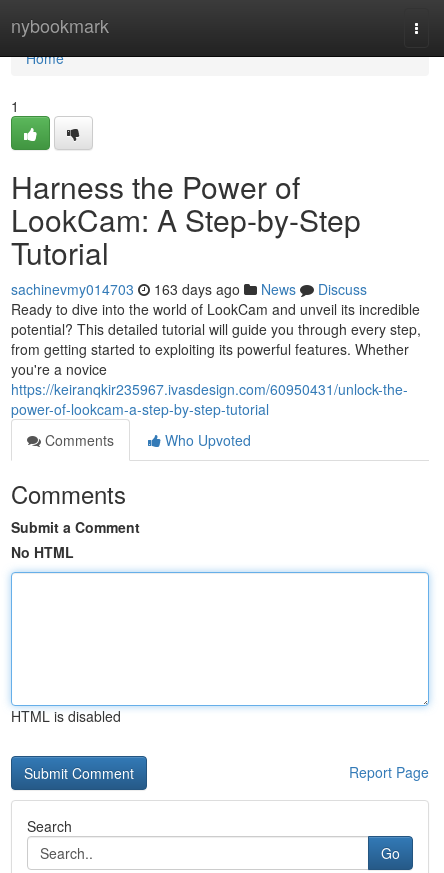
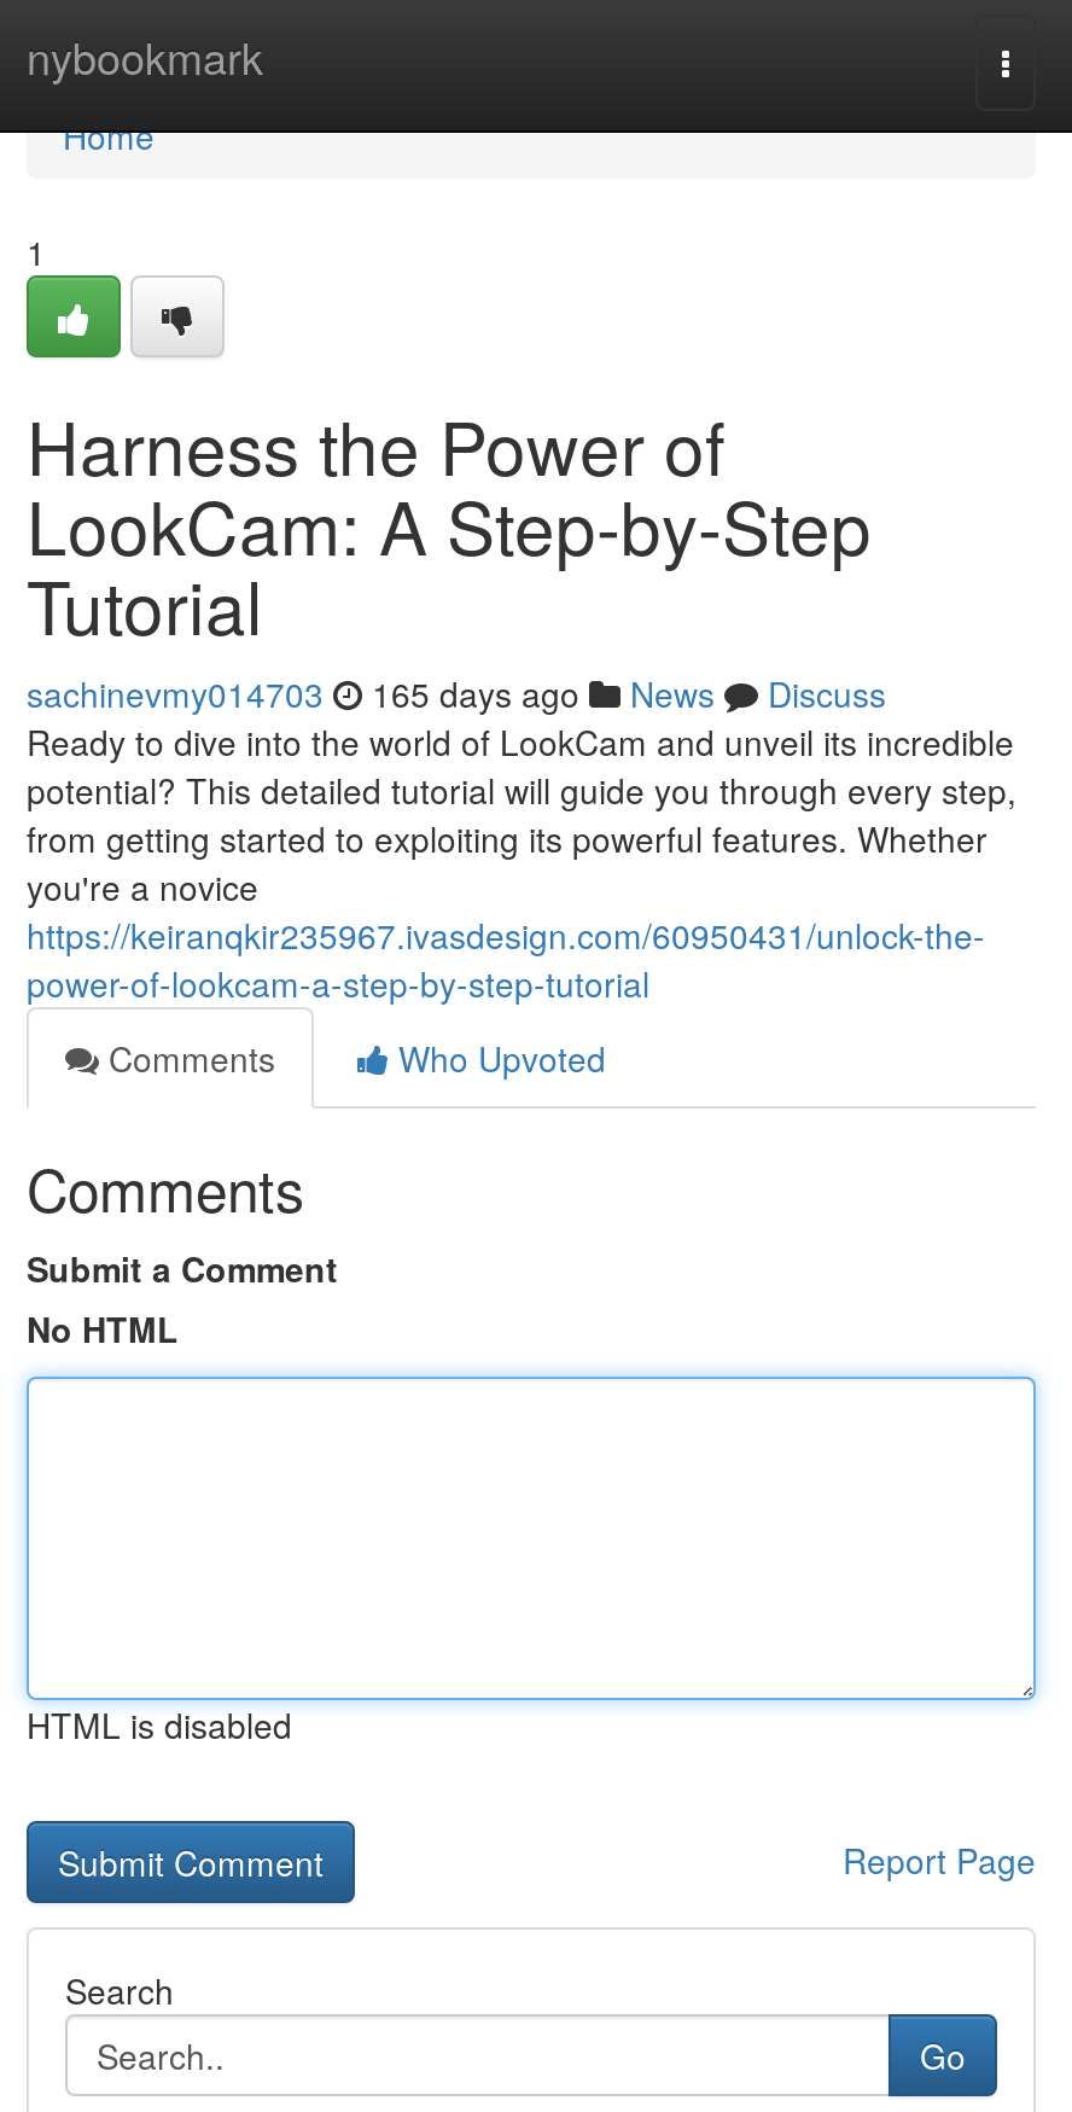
- sachinevmy014703 163 days ago News Discuss
+ sachinevmy014703 165 days ago News Discuss
